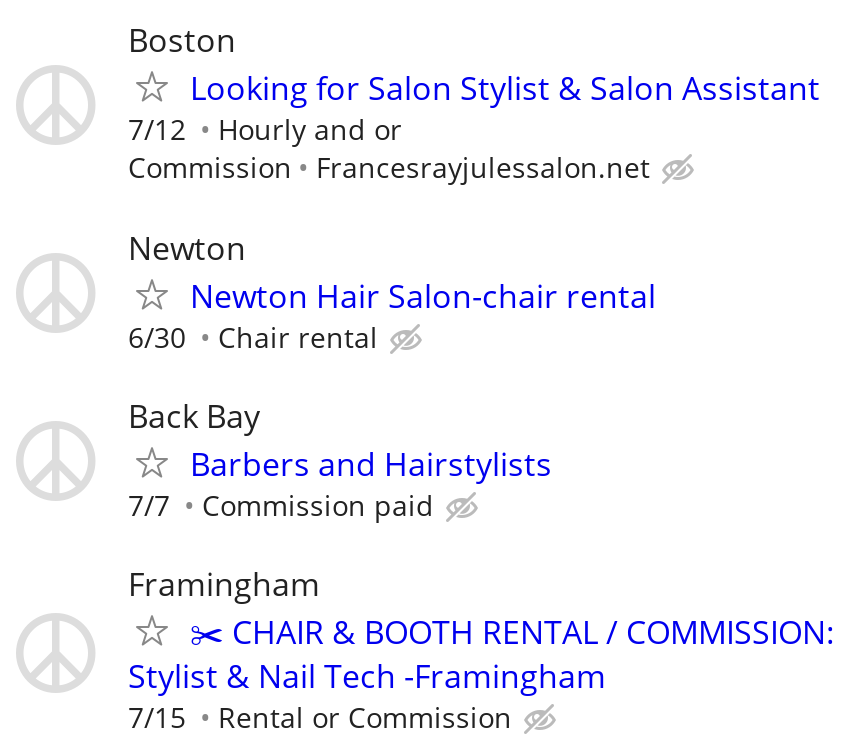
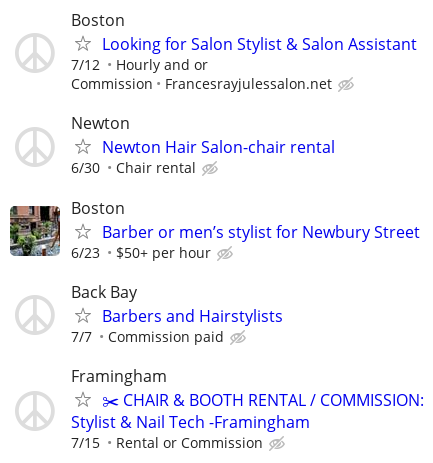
+ [image]
+ Boston
+ Barber or men’s stylist for Newbury Street
+ 6/23
+ $50+ per hour
